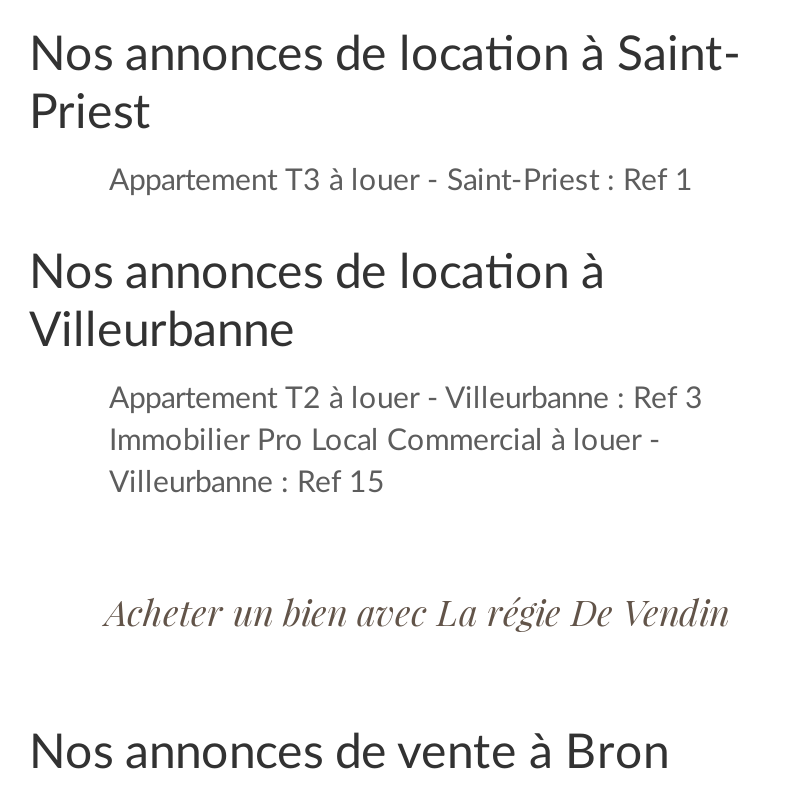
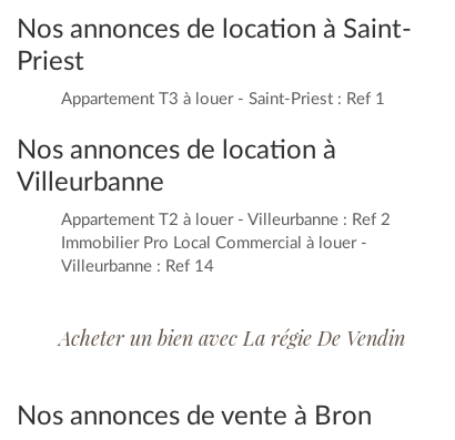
- Appartement T2 à louer - Villeurbanne : Ref 3
+ Appartement T2 à louer - Villeurbanne : Ref 2

- Villeurbanne : Ref 15
+ Villeurbanne : Ref 14
